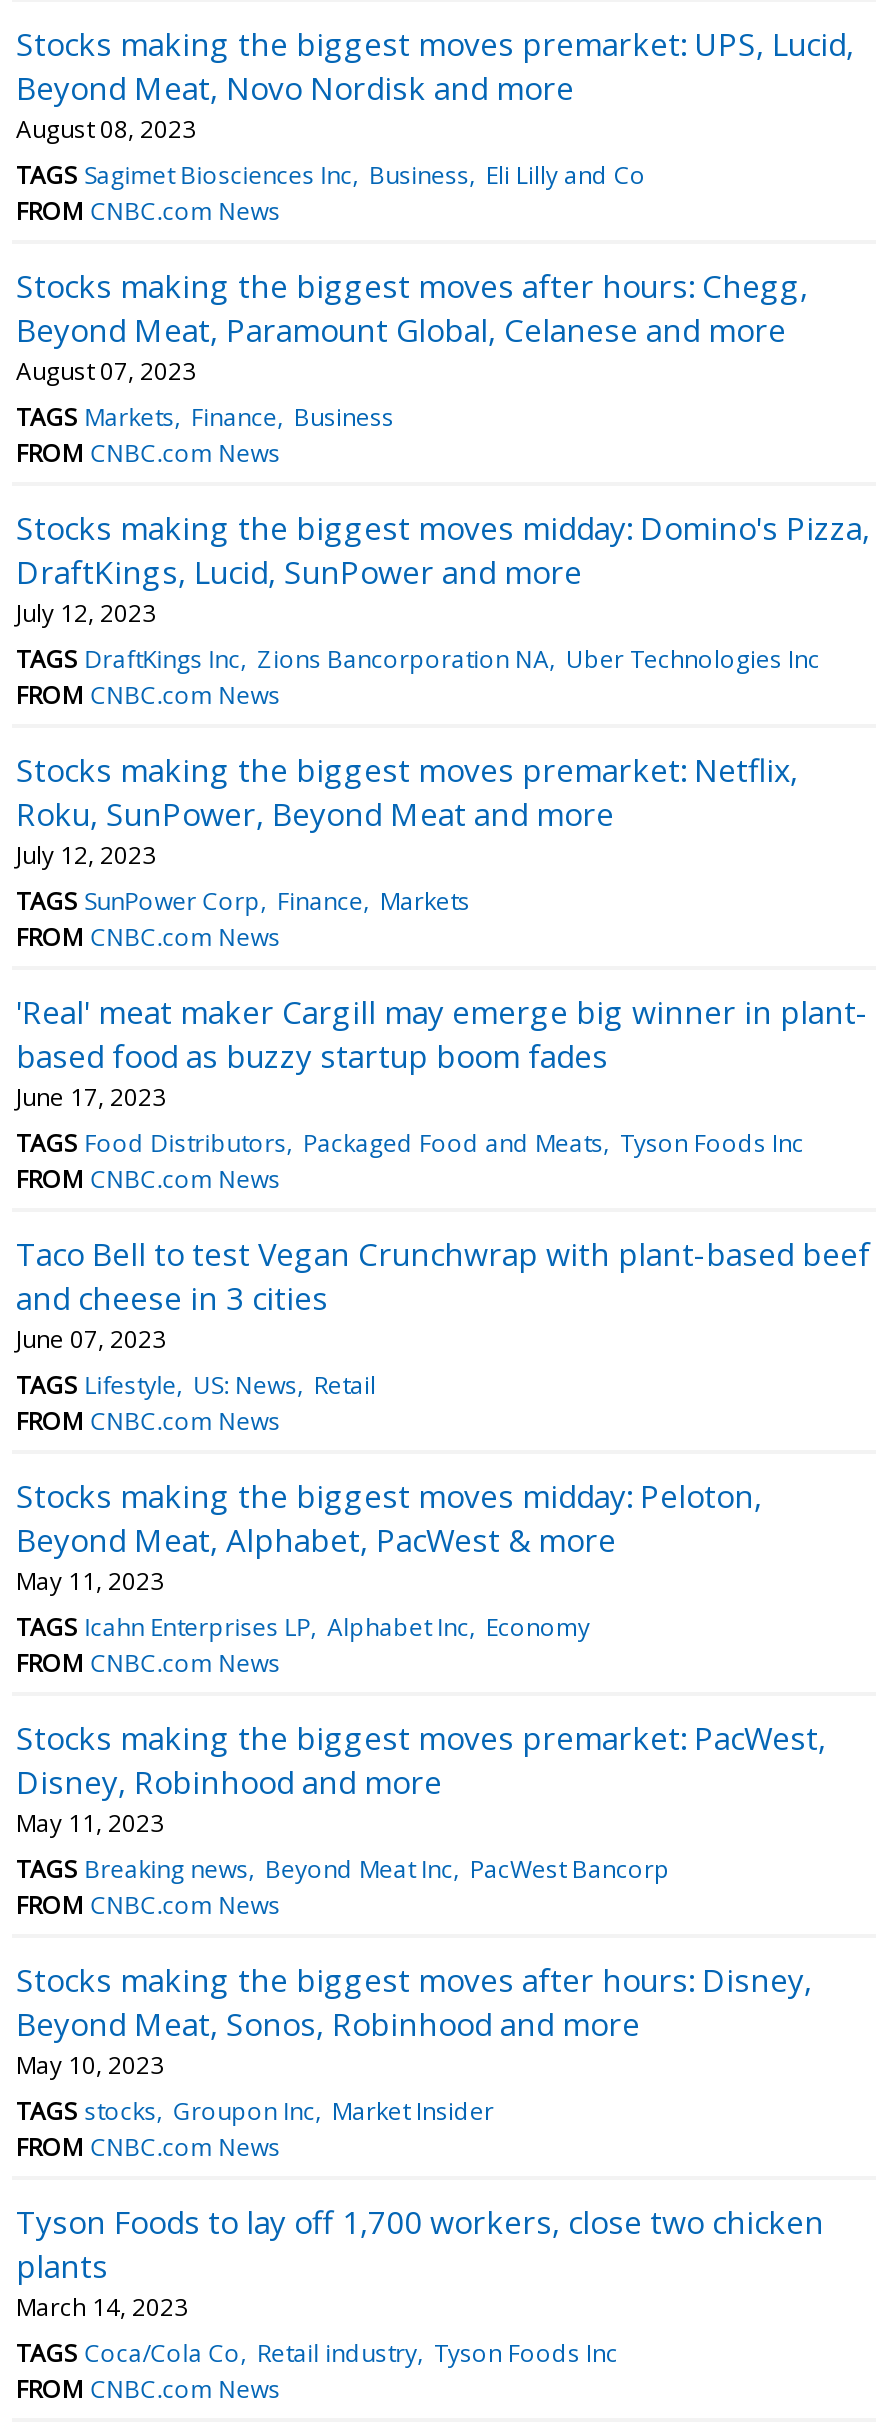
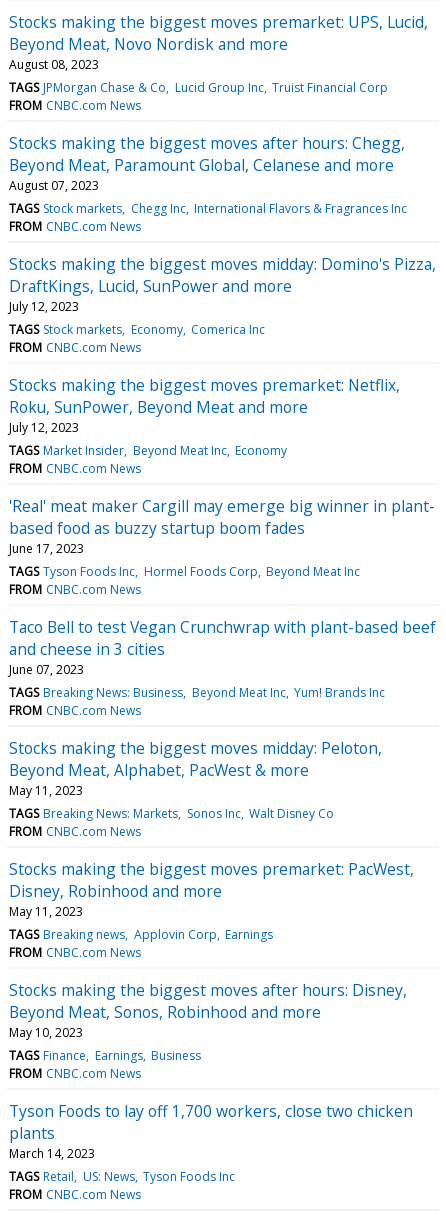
- TAGS Sagimet Biosciences Inc Business Eli Lilly and Co
+ TAGS JPMorgan Chase & Co Lucid Group Inc Truist Financial Corp

- TAGS Markets Finance Business
+ TAGS Stock markets Chegg Inc International Flavors & Fragrances Inc

- TAGS DraftKings Inc Zions Bancorporation NA Uber Technologies Inc
+ TAGS Stock markets Economy Comerica Inc

- TAGS SunPower Corp Finance Markets
+ TAGS Market Insider Beyond Meat Inc Economy

- TAGS Food Distributors Packaged Food and Meats Tyson Foods Inc
+ TAGS Tyson Foods Inc Hormel Foods Corp Beyond Meat Inc

- TAGS Lifestyle US: News Retail
+ TAGS Breaking News: Business Beyond Meat Inc Yum! Brands Inc

- TAGS Icahn Enterprises LP Alphabet Inc Economy
+ TAGS Breaking News: Markets Sonos Inc Walt Disney Co

- TAGS Breaking news Beyond Meat Inc PacWest Bancorp
+ TAGS Breaking news Applovin Corp Earnings

- TAGS stocks Groupon Inc Market Insider
+ TAGS Finance Earnings Business

- TAGS Coca/Cola Co Retail industry Tyson Foods Inc
+ TAGS Retail US: News Tyson Foods Inc
